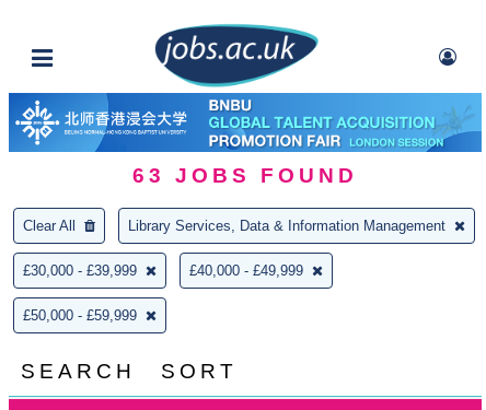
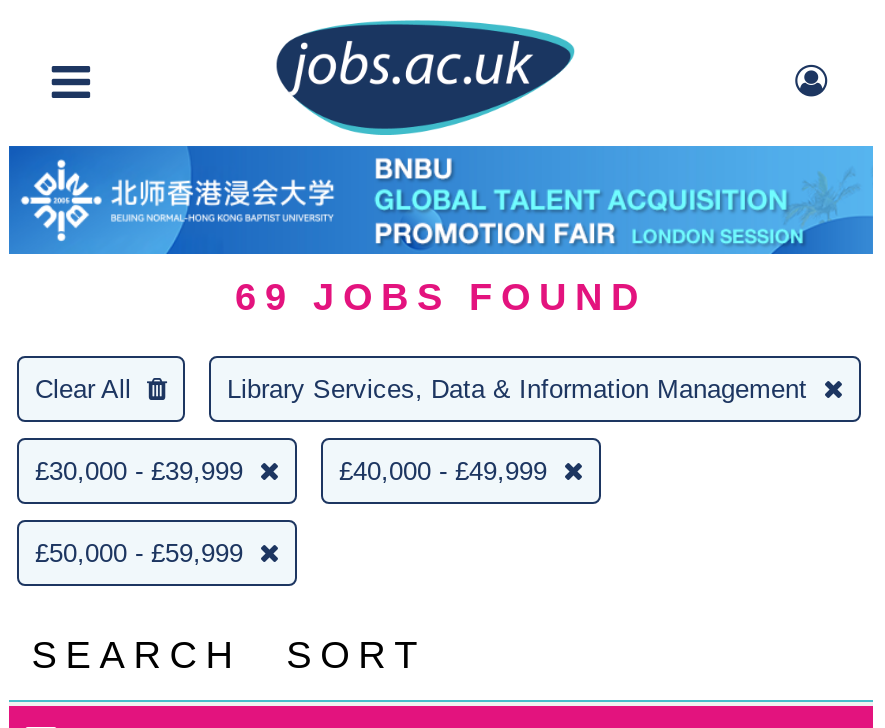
- 63 JOBS FOUND
+ 69 JOBS FOUND
